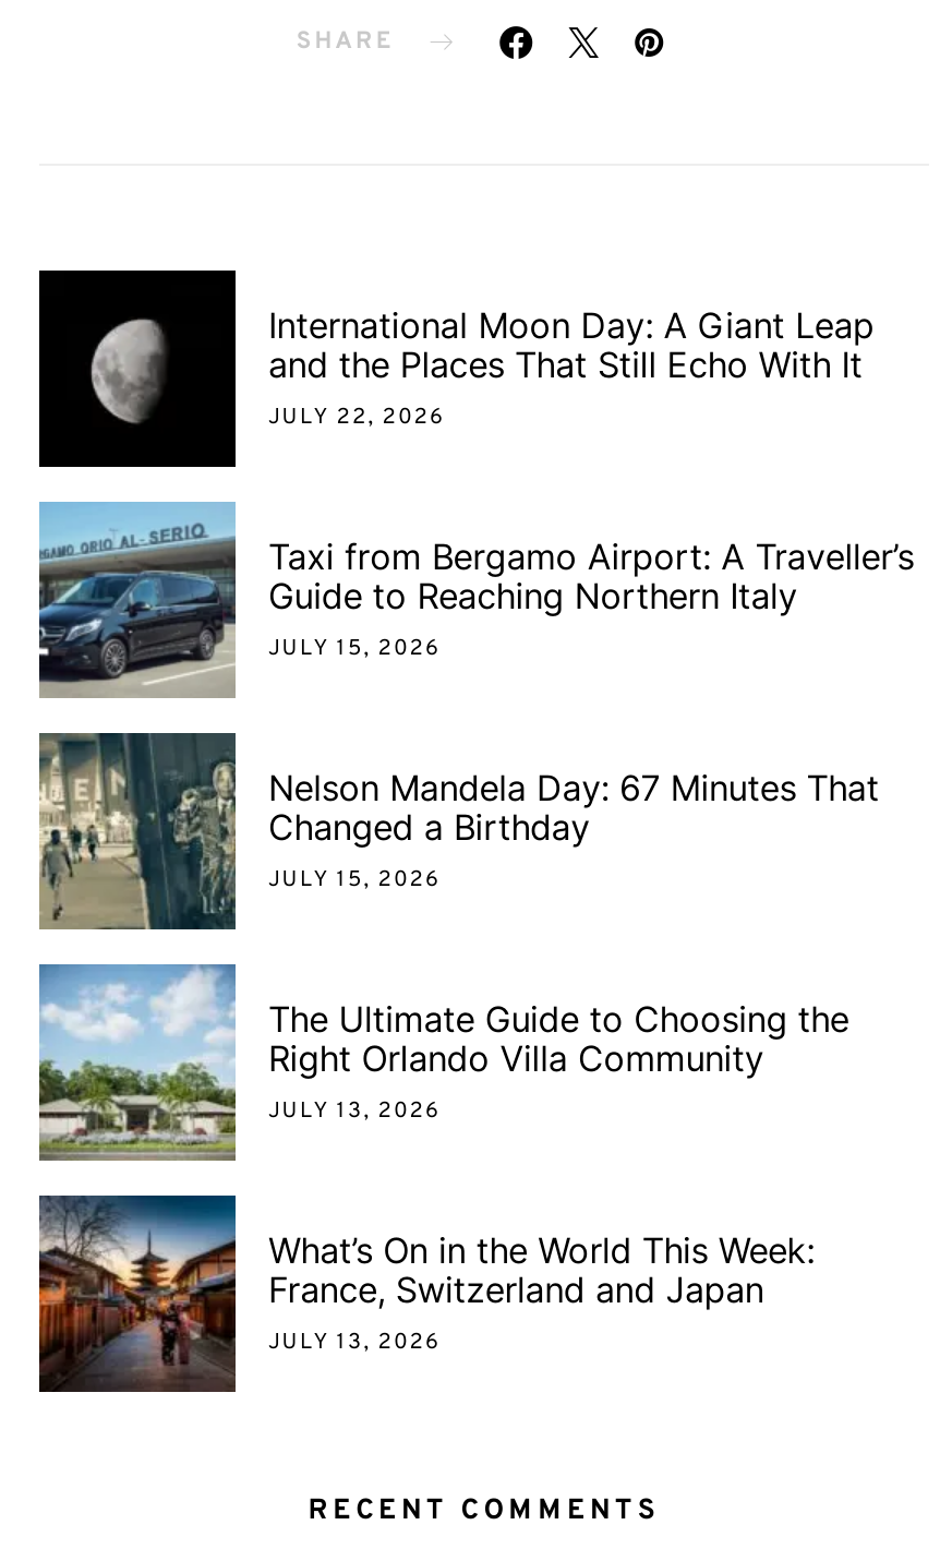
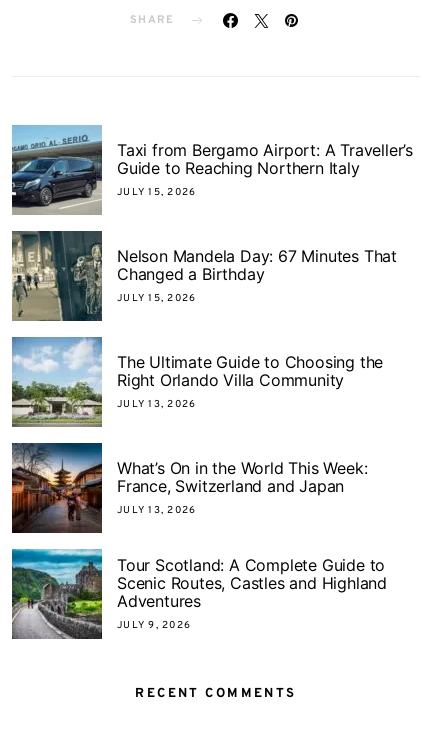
- [image]
- International Moon Day: A Giant Leap
- and the Places That Still Echo With It
- JULY 22, 2026

moved up: [image] | Taxi from Bergamo Airport: A Traveller’s | Guide to Reaching Northern Italy | ... | France, Switzerland and Japan | JULY 13, 2026

+ [image]
+ Tour Scotland: A Complete Guide to
+ Scenic Routes, Castles and Highland
+ Adventures
+ JULY 9, 2026
